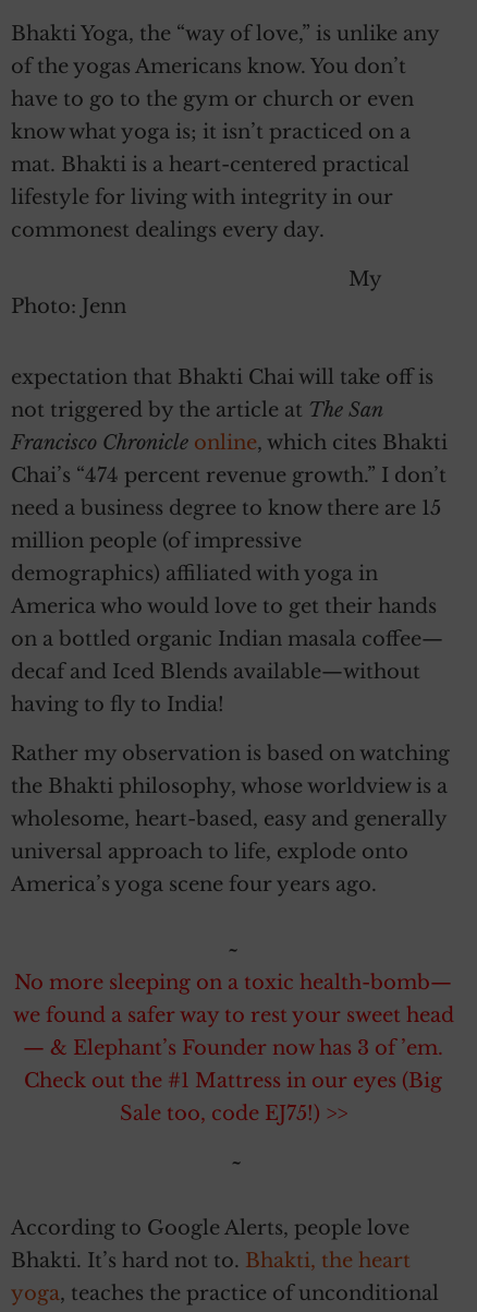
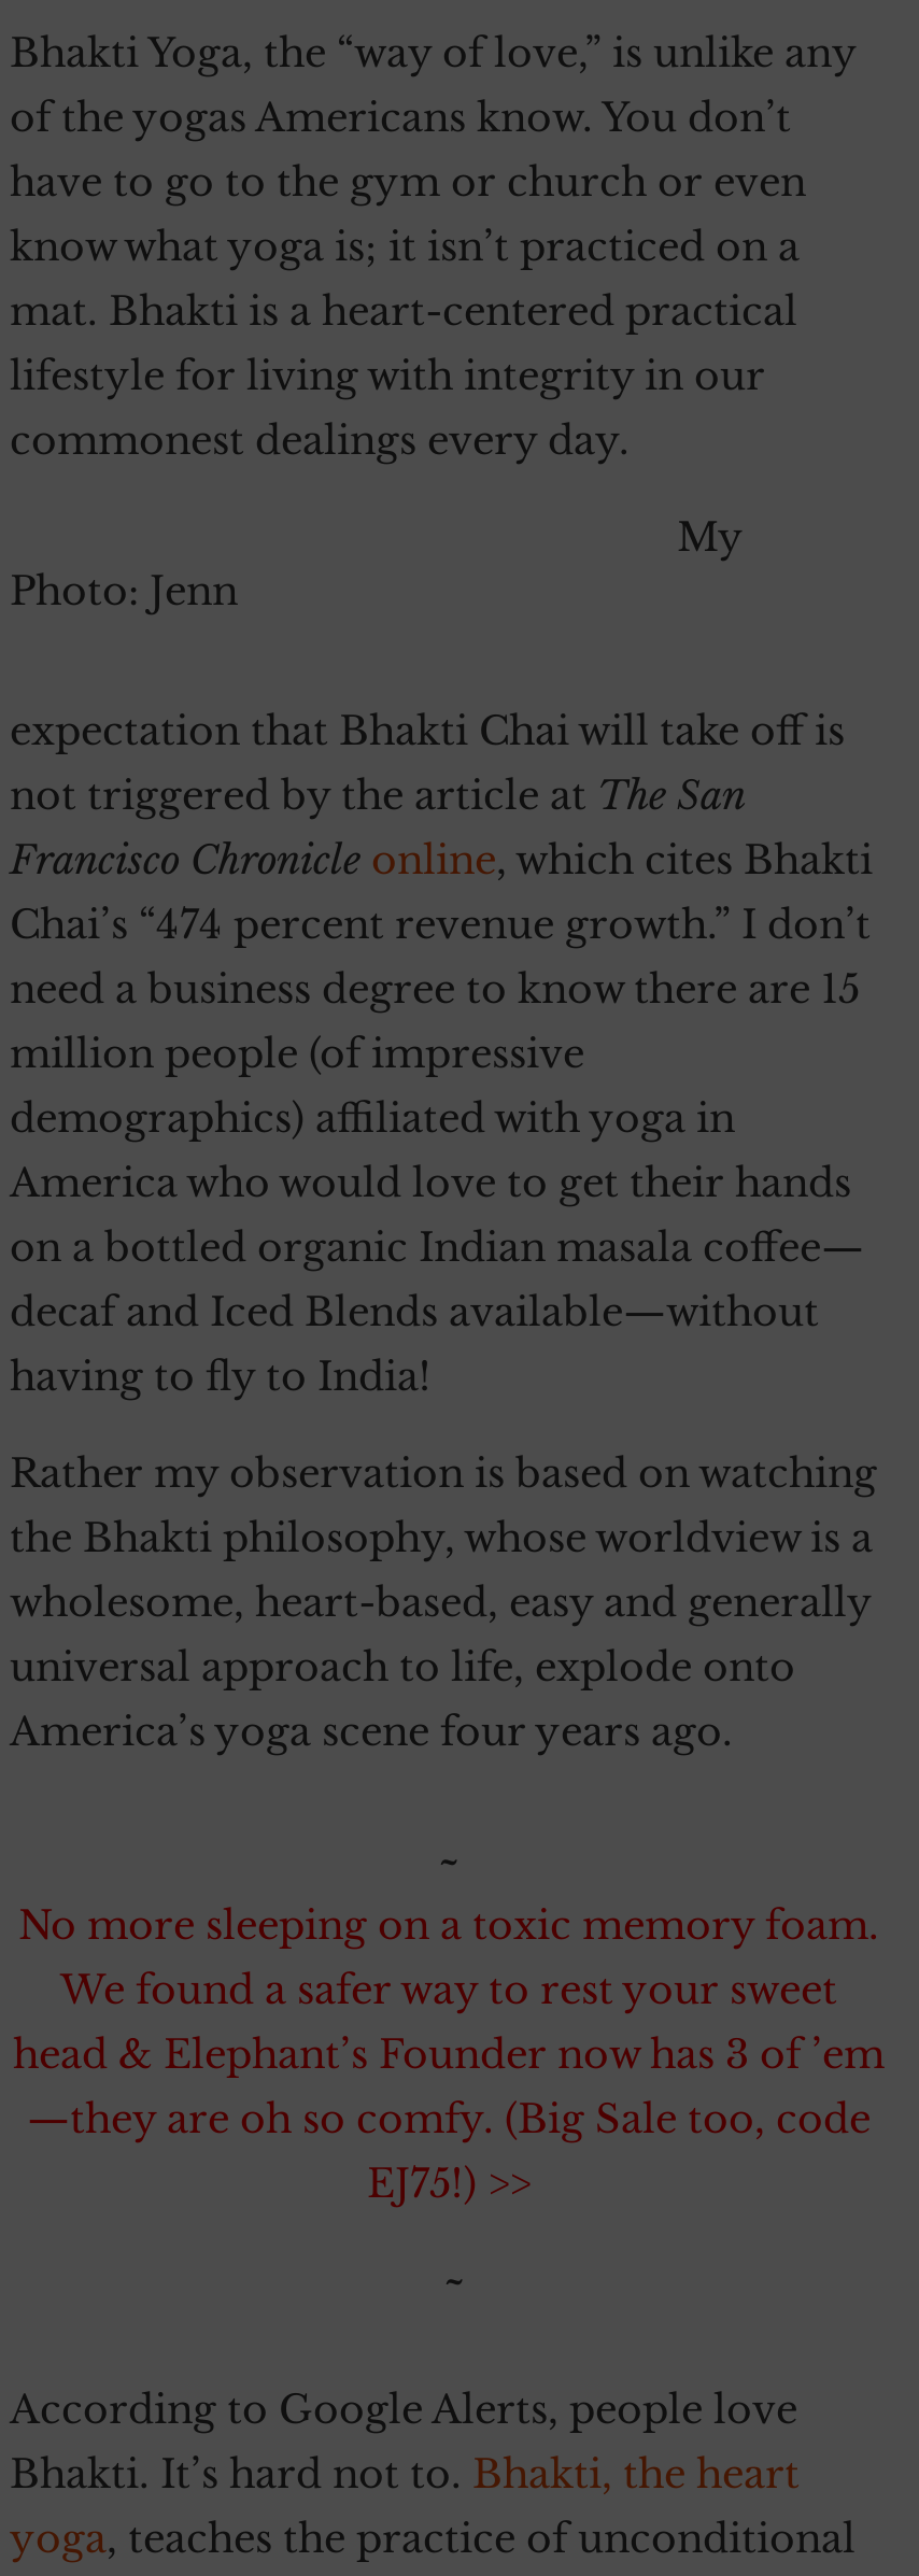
- No more sleeping on a toxic health-bomb—
- we found a safer way to rest your sweet head
- — & Elephant’s Founder now has 3 of ’em.
- Check out the #1 Mattress in our eyes (Big
- Sale too, code EJ75!) >>
+ No more sleeping on a toxic memory foam.
+ We found a safer way to rest your sweet
+ head & Elephant’s Founder now has 3 of ’em
+ —they are oh so comfy. (Big Sale too, code
+ EJ75!) >>
